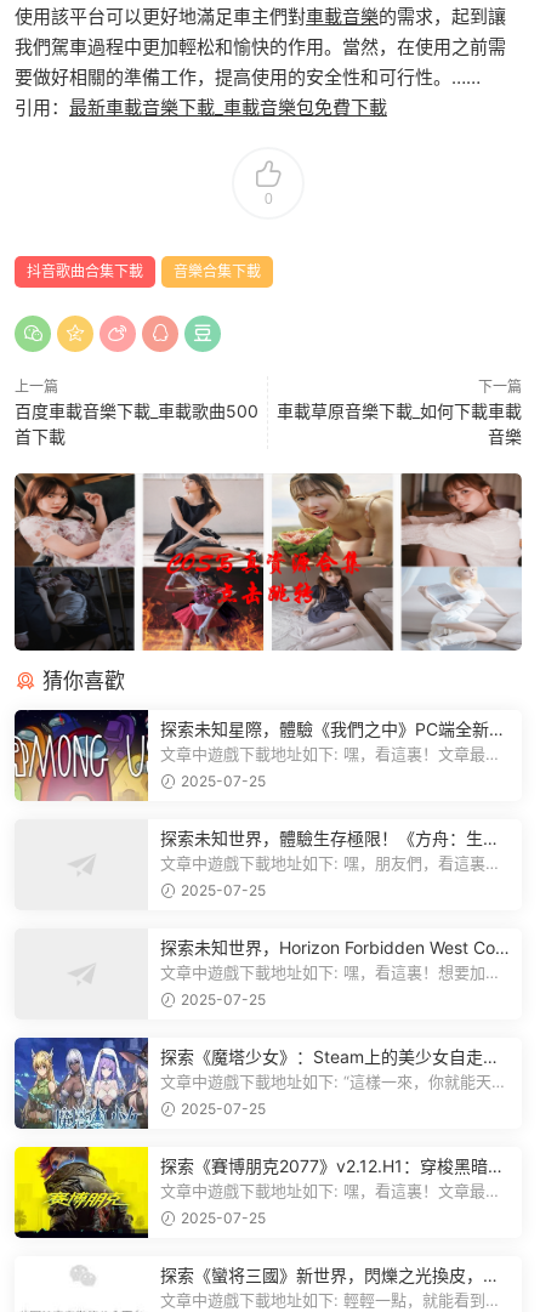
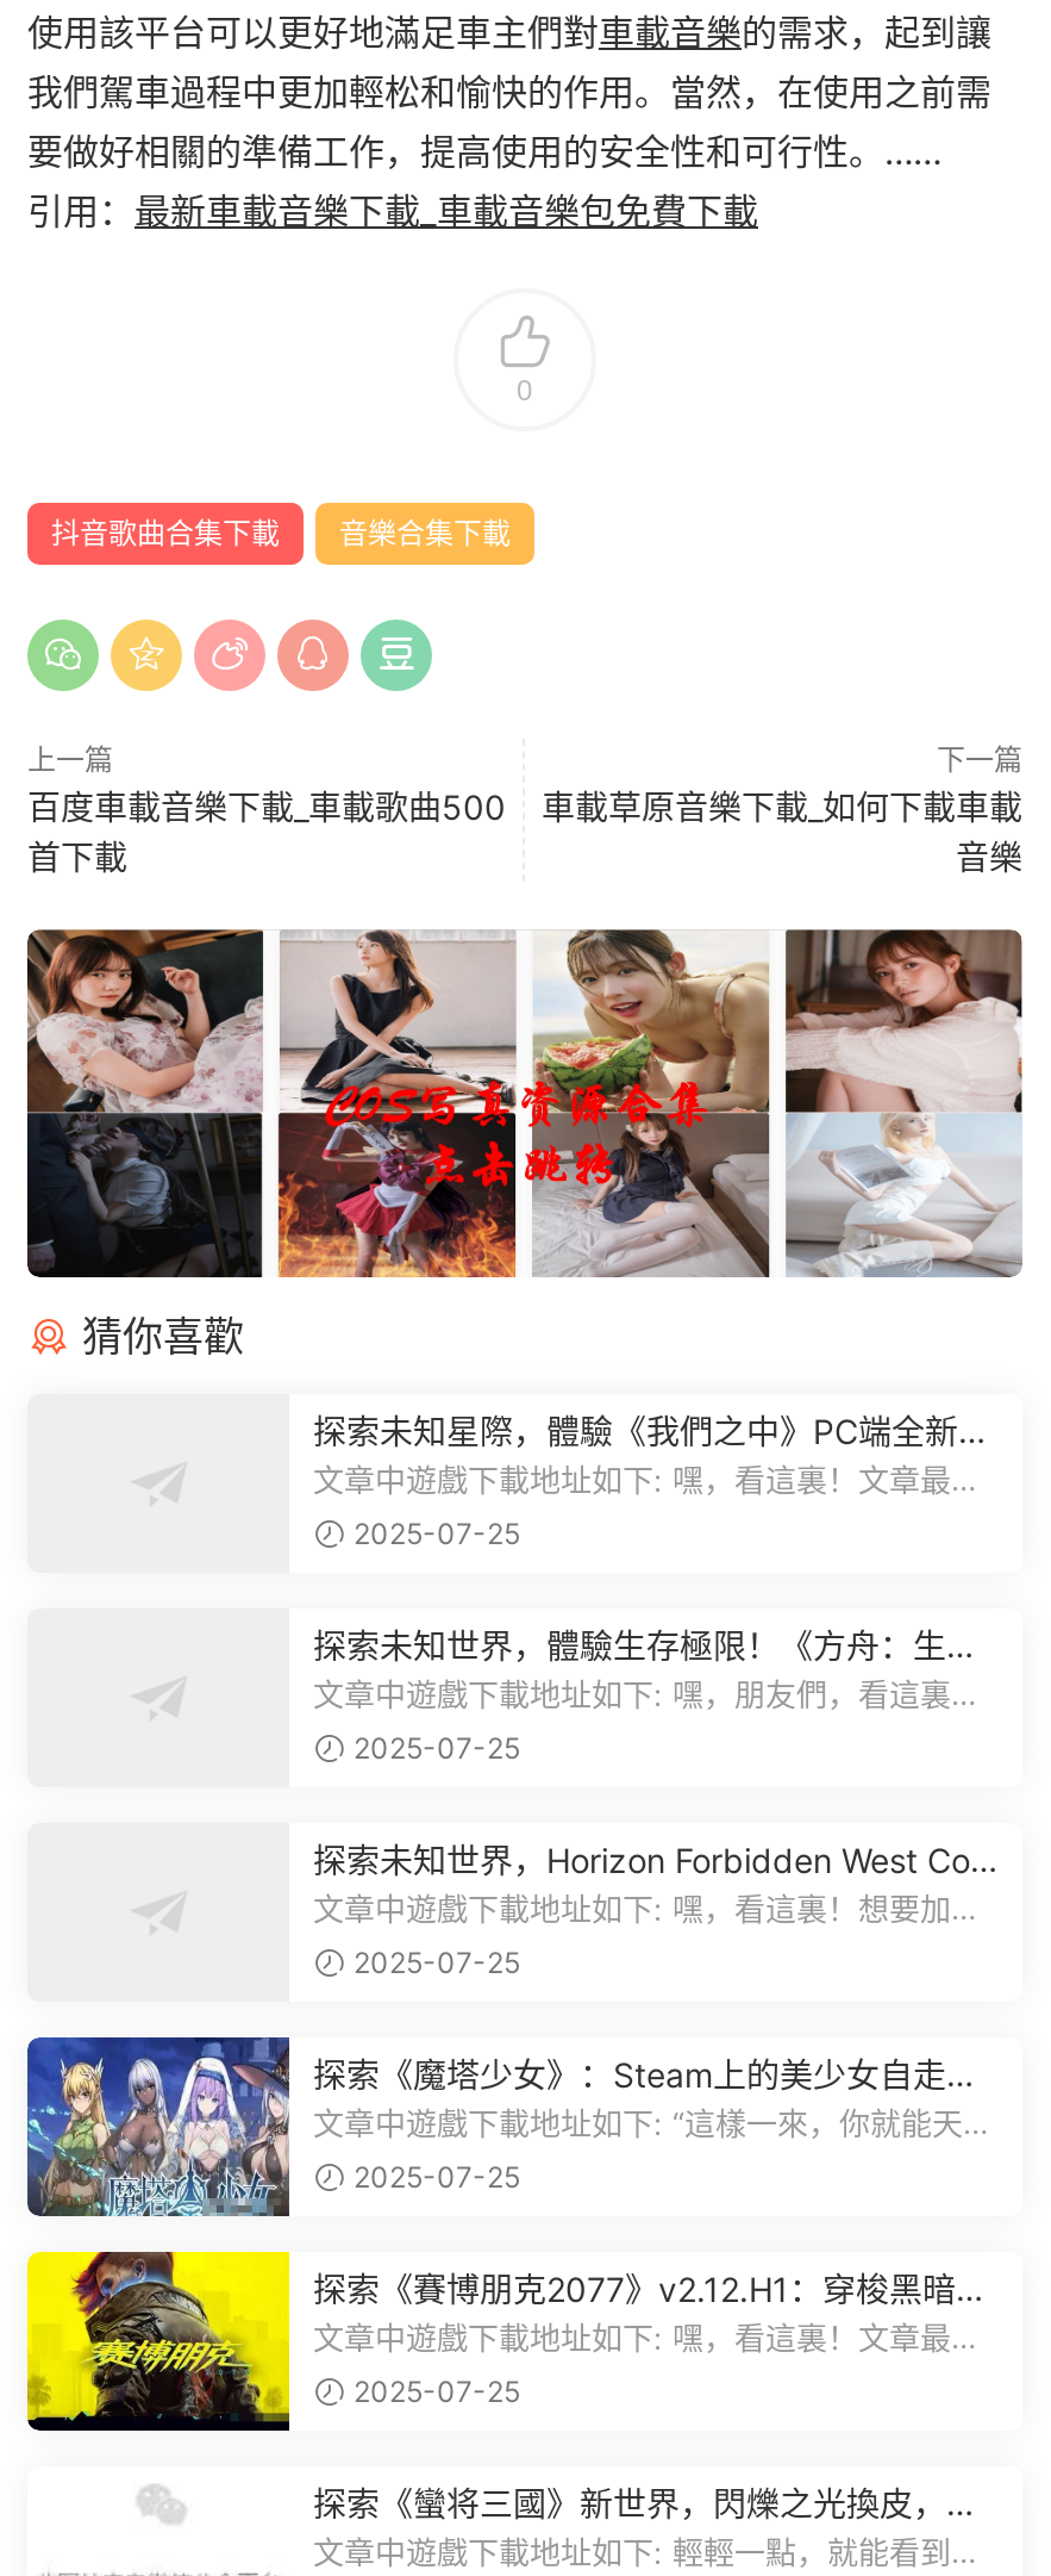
- [image]
